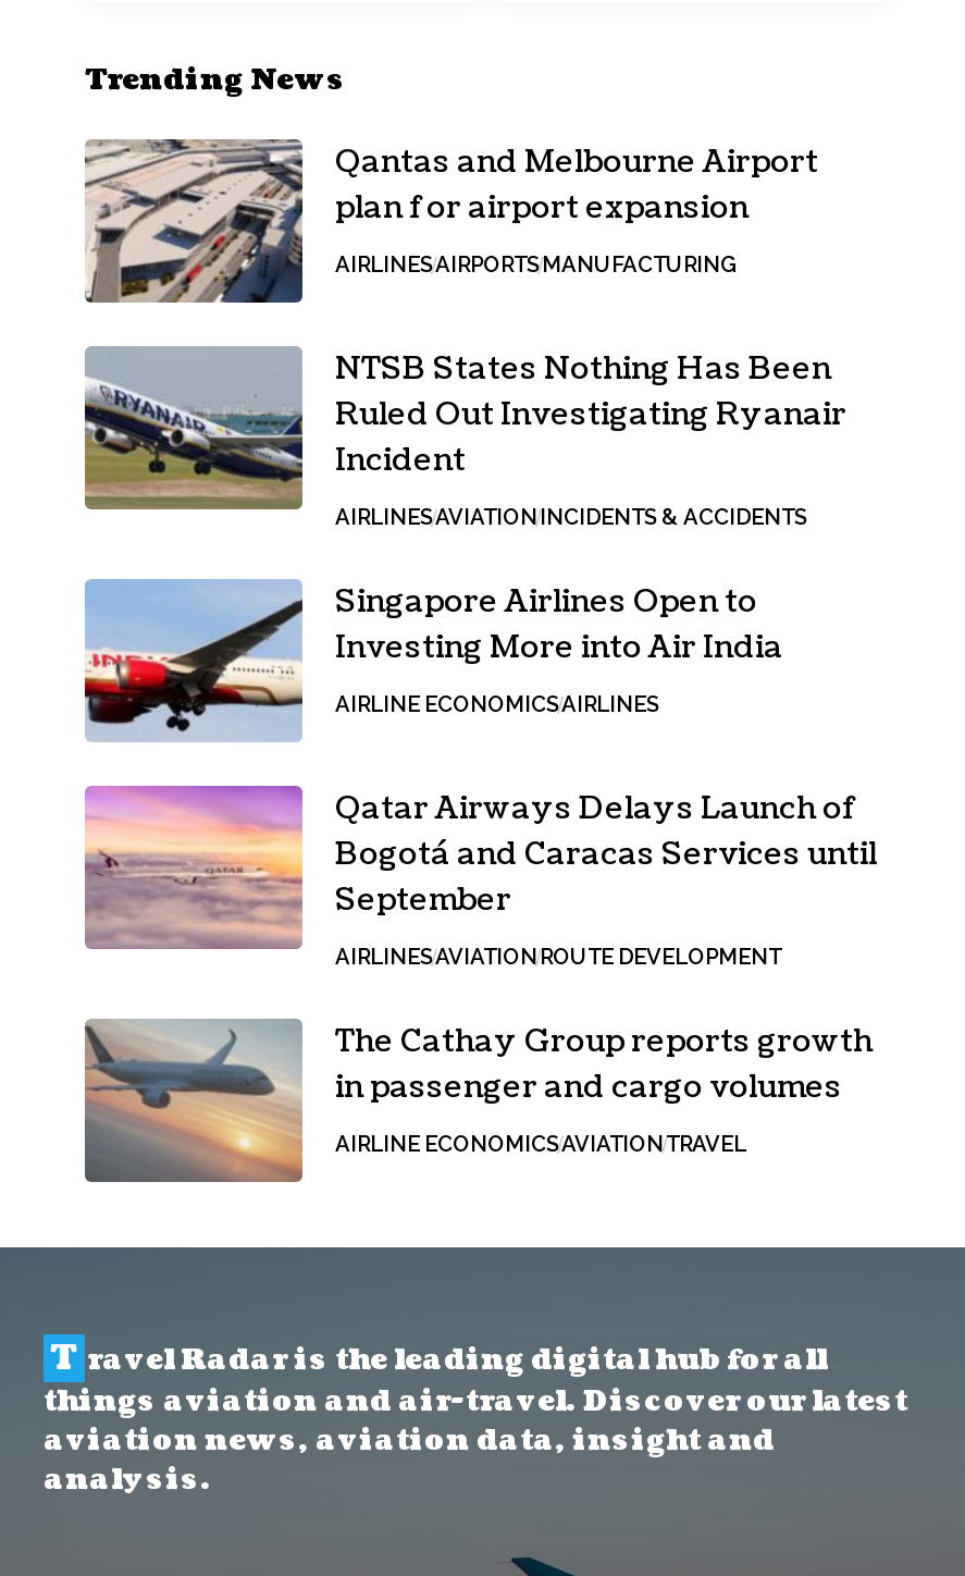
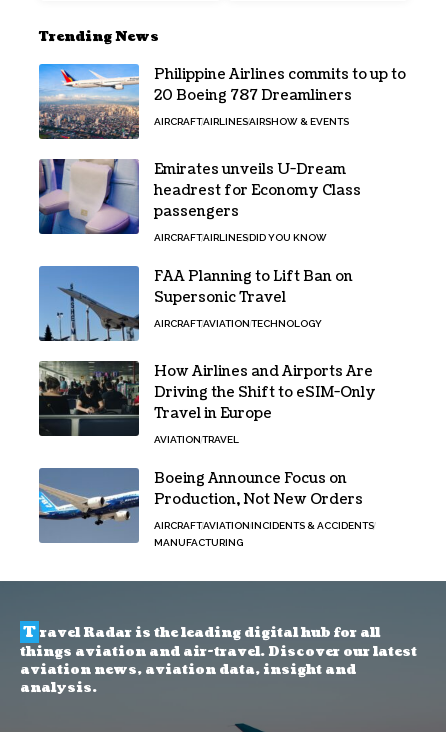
- [image]
- Qantas and Melbourne Airport
- plan for airport expansion
- AIRLINESAIRPORTS MANUFACTURING
- NTSB States Nothing Has Been
- Ruled Out Investigating Ryanair
- Incident
- AIRLINESAVIATION INCIDENTS & ACCIDENTS
- Singapore Airlines Open to
- Investing More into Air India
- AIRLINE ECONOMICSAIRLINES
- Qatar Airways Delays Launch of
- Bogotá and Caracas Services until
- September
- AIRLINESAVIATION ROUTE DEVELOPMENT
- The Cathay Group reports growth
- in passenger and cargo volumes
- AIRLINE ECONOMICSAVIATION TRAVEL
+ [image]
+ Philippine Airlines commits to up to
+ 20 Boeing 787 Dreamliners
+ AIRCRAFTAIRLINESAIRSHOW & EVENTS
+ Emirates unveils U-Dream
+ headrest for Economy Class
+ passengers
+ AIRCRAFTAIRLINES DID YOU KNOW
+ FAA Planning to Lift Ban on
+ Supersonic Travel
+ AIRCRAFTAVIATION TECHNOLOGY
+ How Airlines and Airports Are
+ Driving the Shift to eSIM-Only
+ Travel in Europe
+ AVIATION TRAVEL
+ Boeing Announce Focus on
+ Production, Not New Orders
+ AIRCRAFTAVIATION INCIDENTS & ACCIDENTS
+ MANUFACTURING

- [image]
+ [image]

- [image]
+ [image]

- [image]
+ [image]

- [image]
+ [image]
